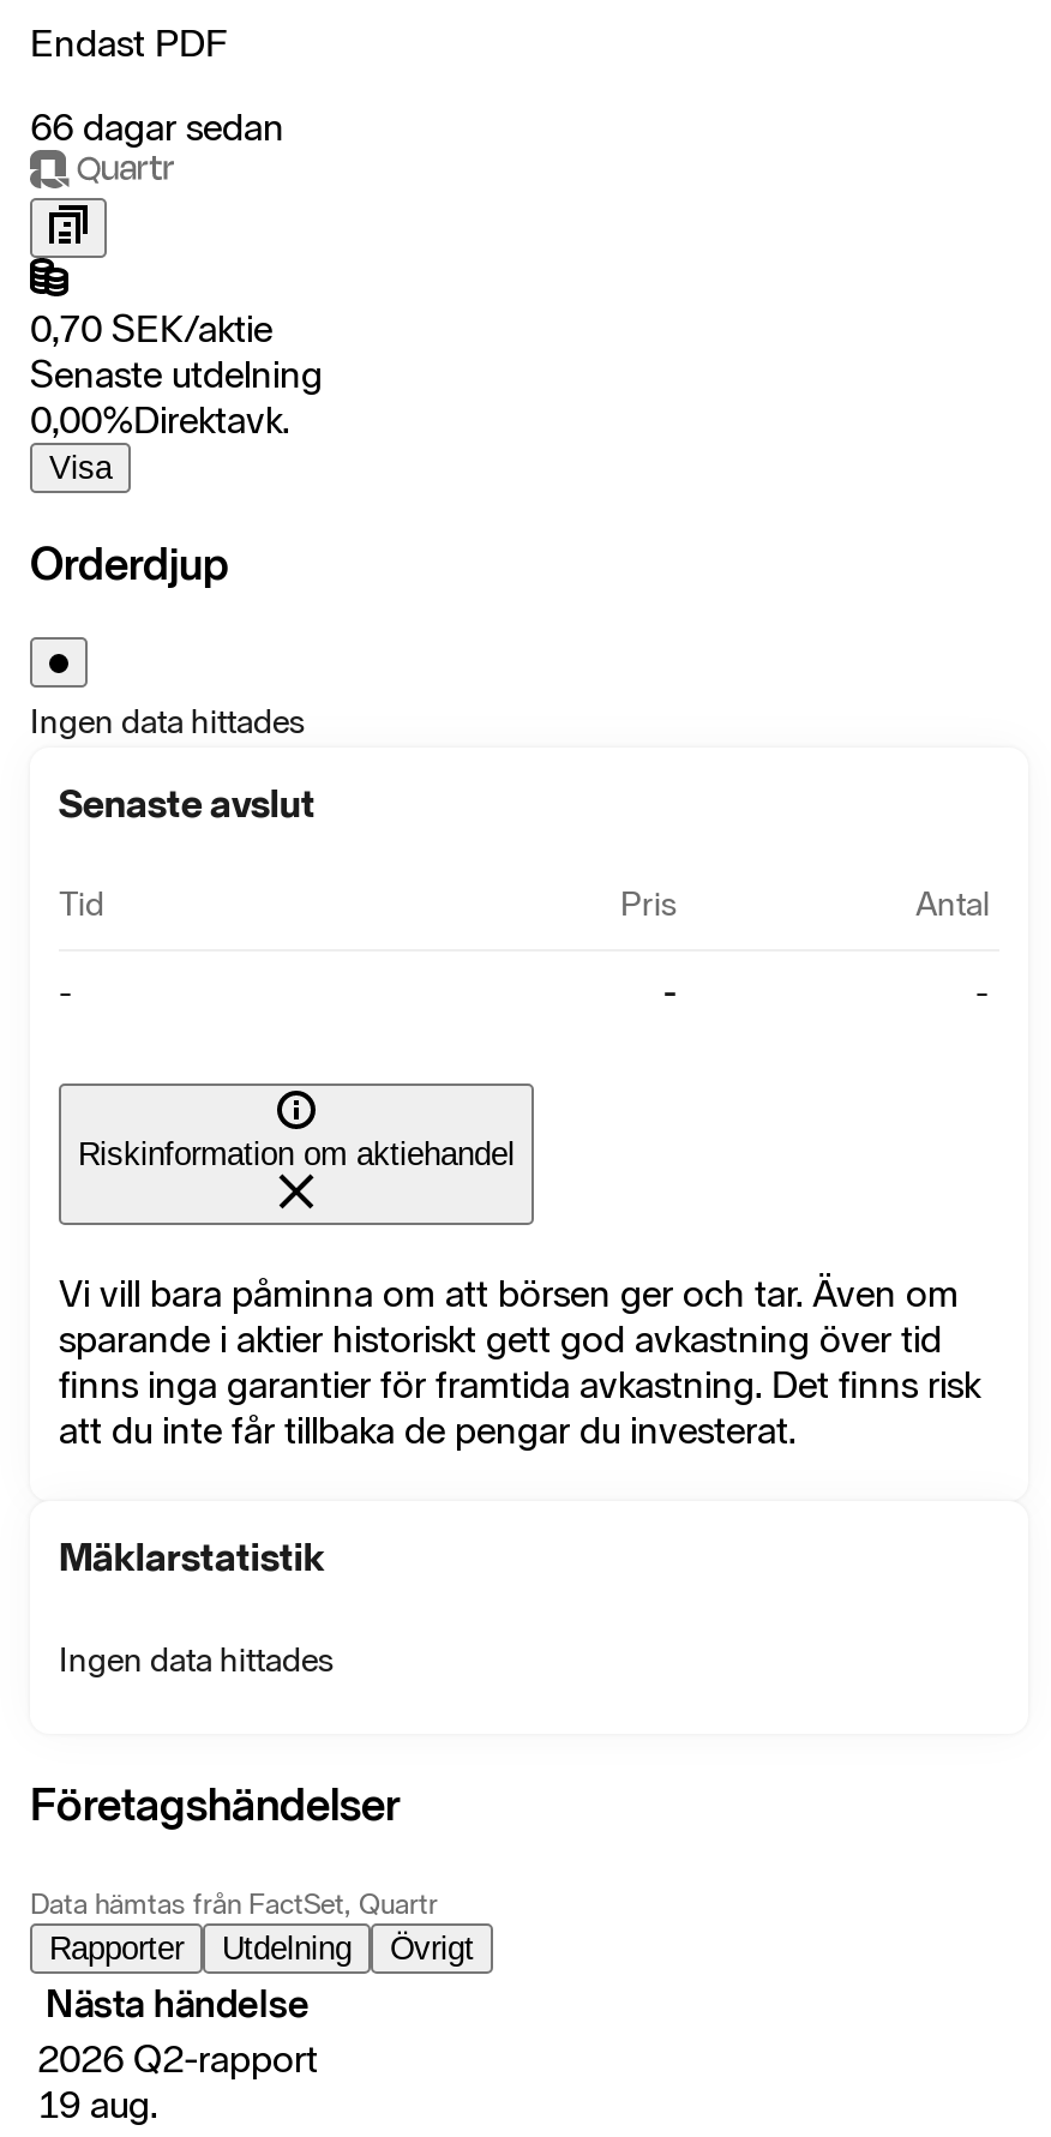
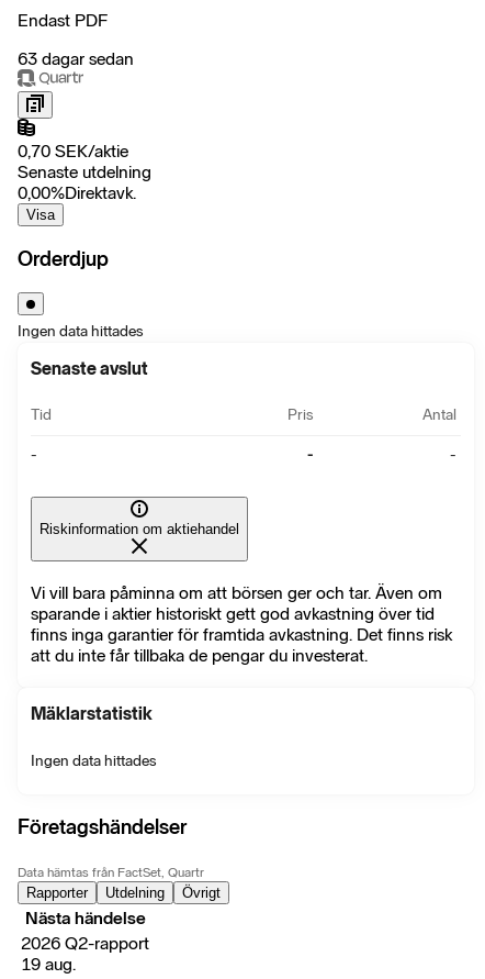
- 66 dagar sedan
+ 63 dagar sedan
